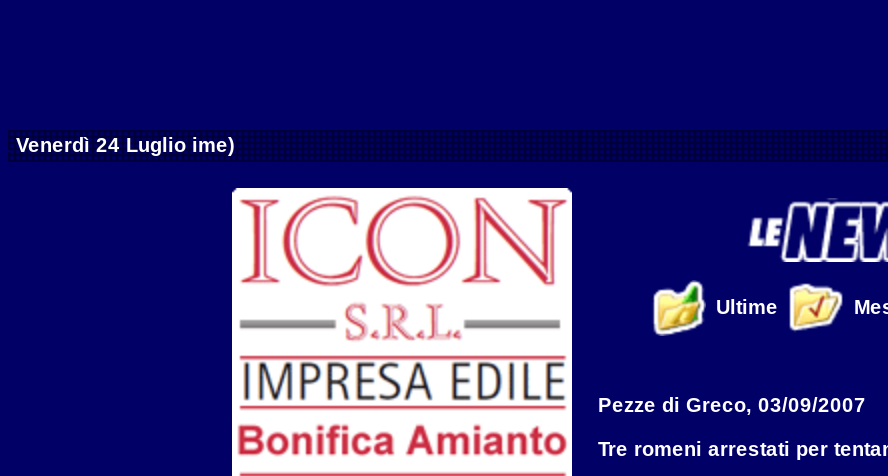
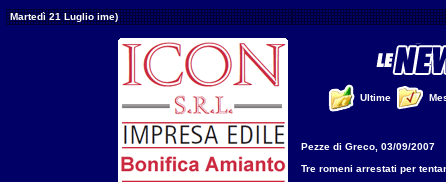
- Venerdì 24 Luglio ime)
+ Martedì 21 Luglio ime)
